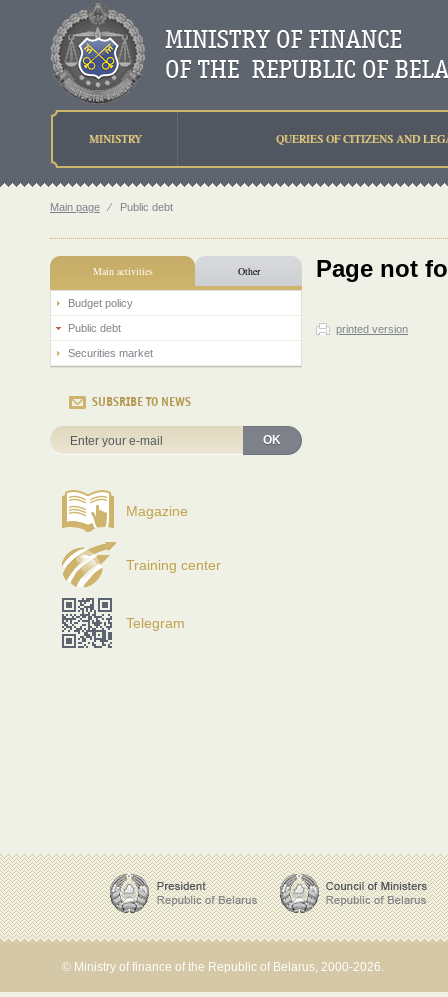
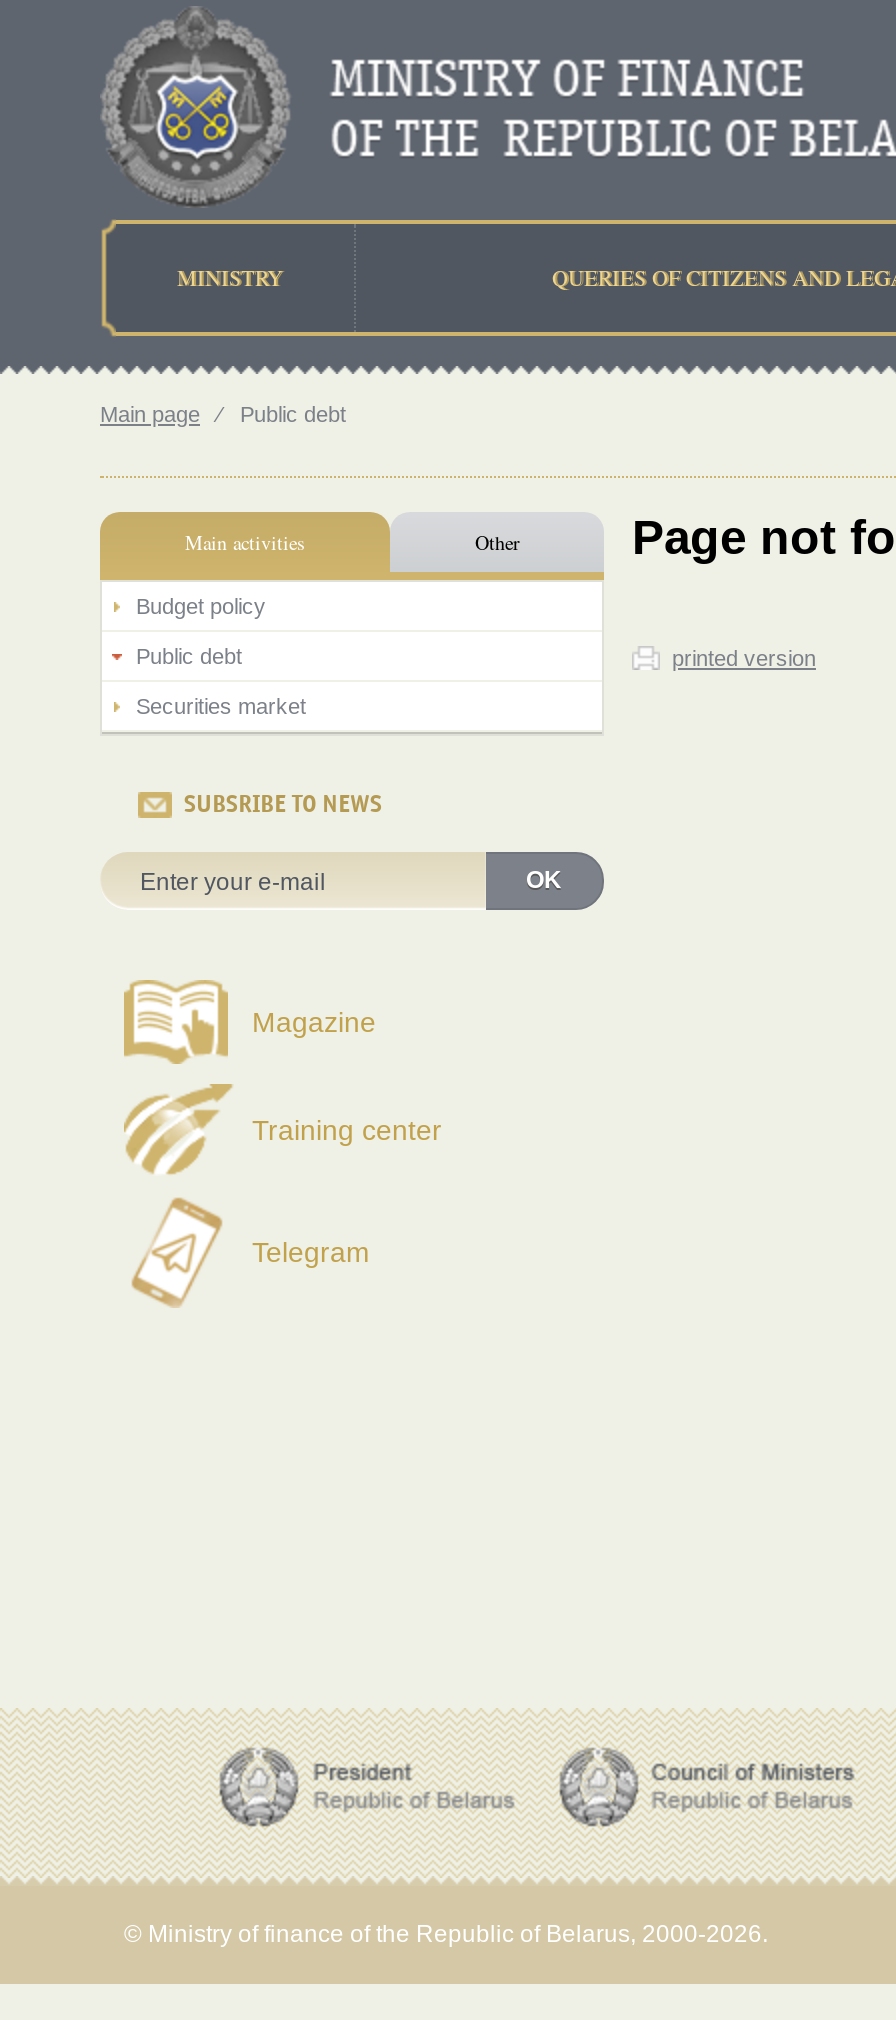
- [image]
+ [image]
